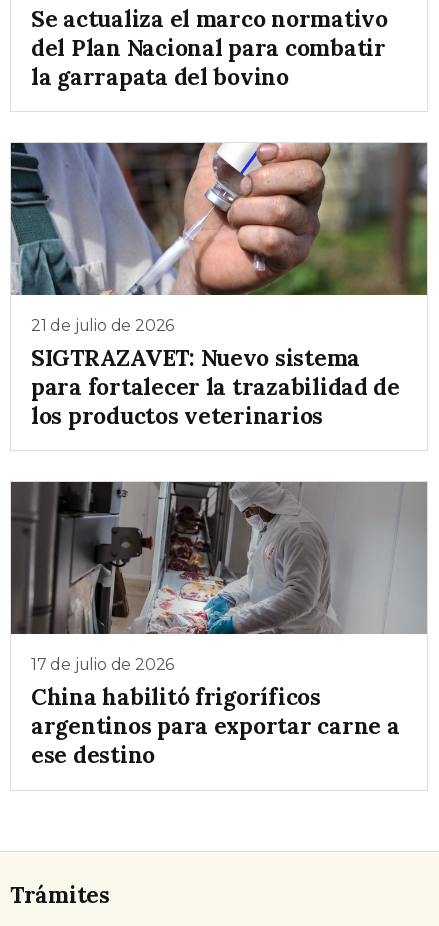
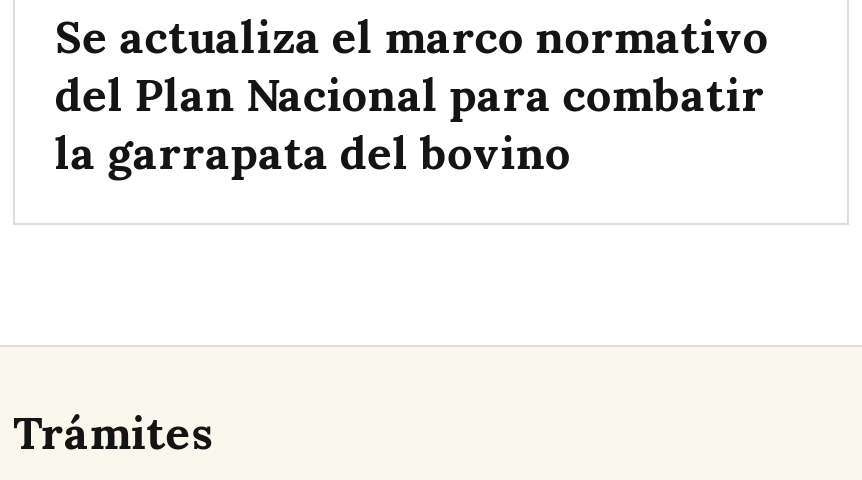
- [image]
- 21 de julio de 2026
- SIGTRAZAVET: Nuevo sistema
- para fortalecer la trazabilidad de
- los productos veterinarios

- [image]
- 17 de julio de 2026
- China habilitó frigoríficos
- argentinos para exportar carne a
- ese destino
